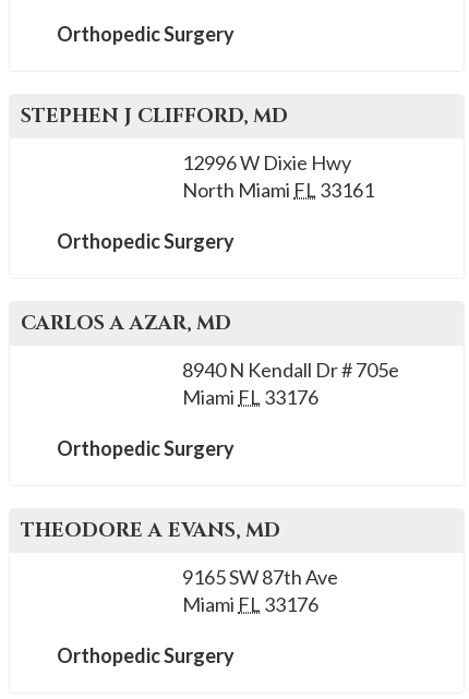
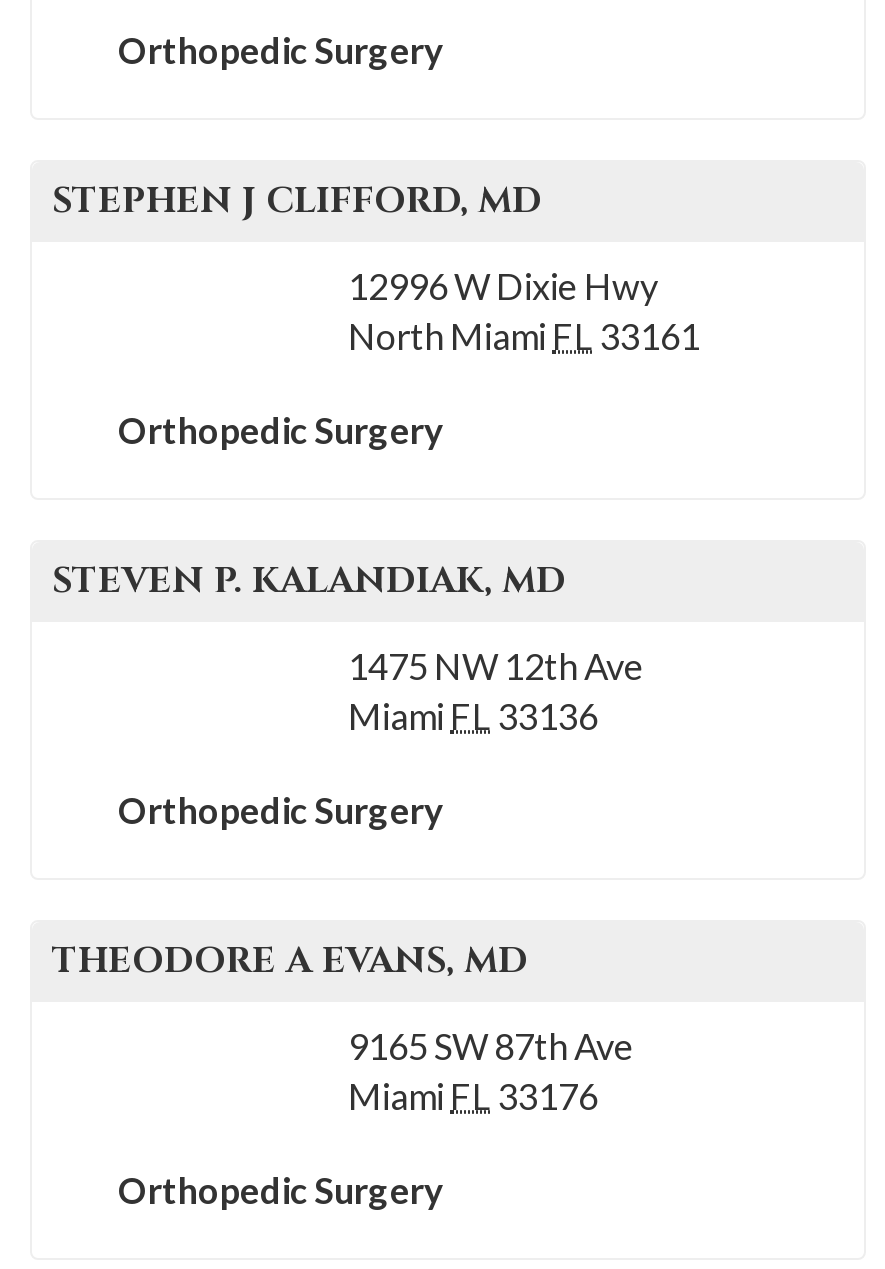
- CARLOS A AZAR, MD
+ STEVEN P. KALANDIAK, MD

- 8940 N Kendall Dr # 705e
- Miami FL 33176
+ 1475 NW 12th Ave
+ Miami FL 33136
